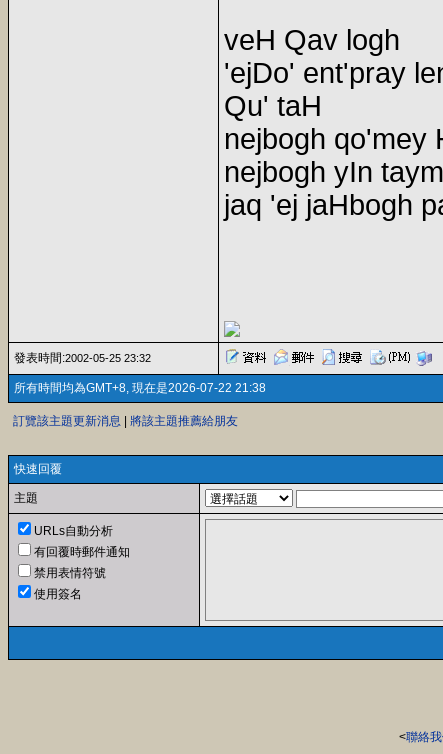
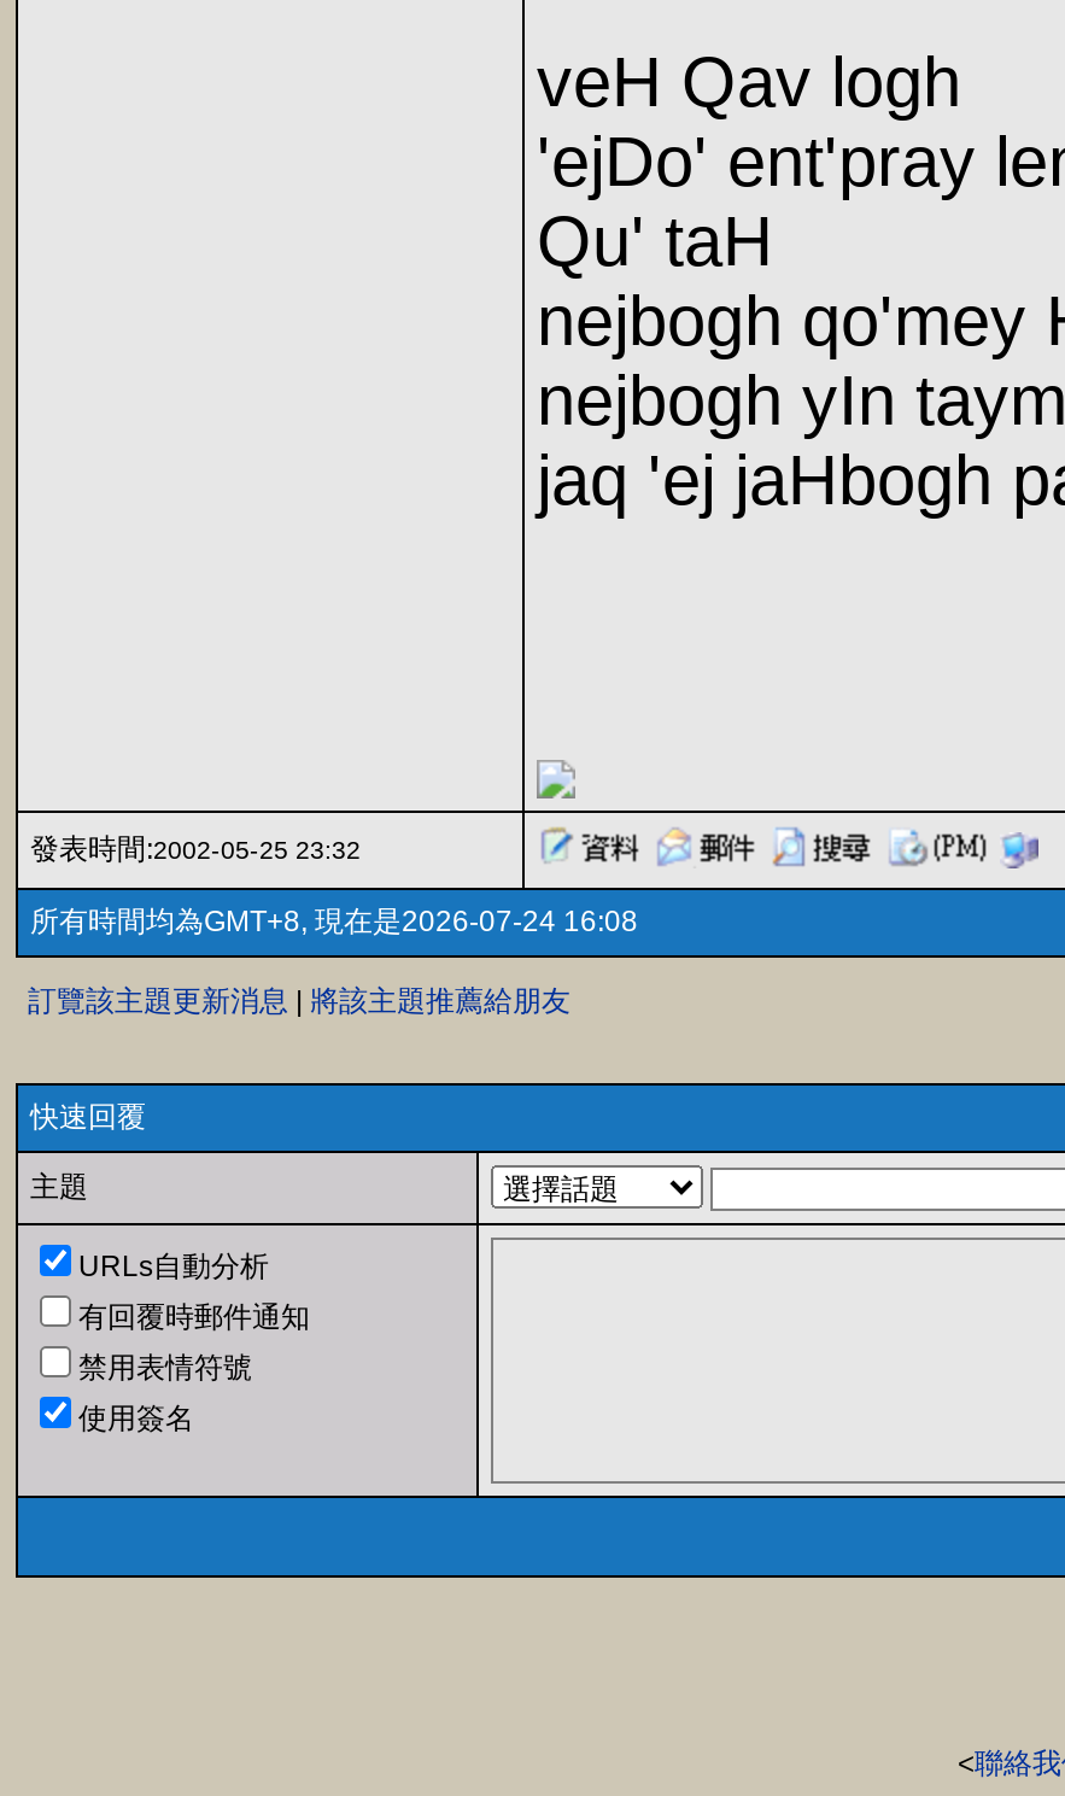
- 所有時間均為GMT+8, 現在是2026-07-22 21:38
+ 所有時間均為GMT+8, 現在是2026-07-24 16:08
